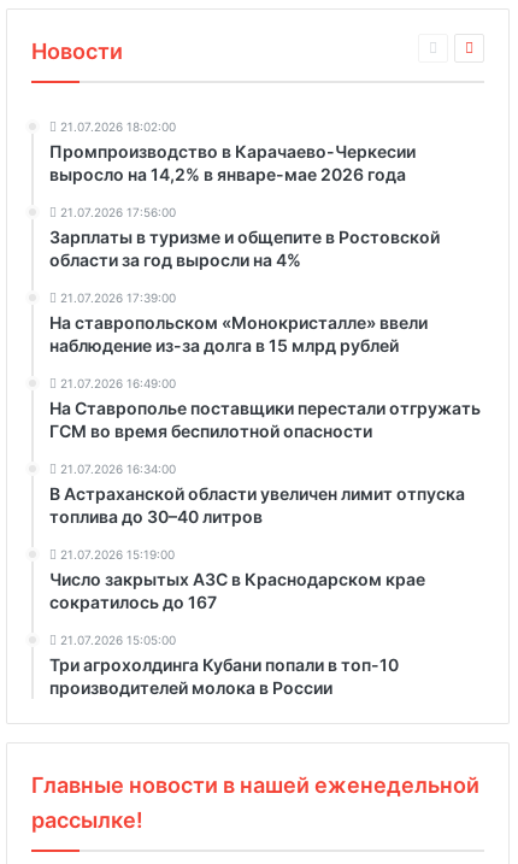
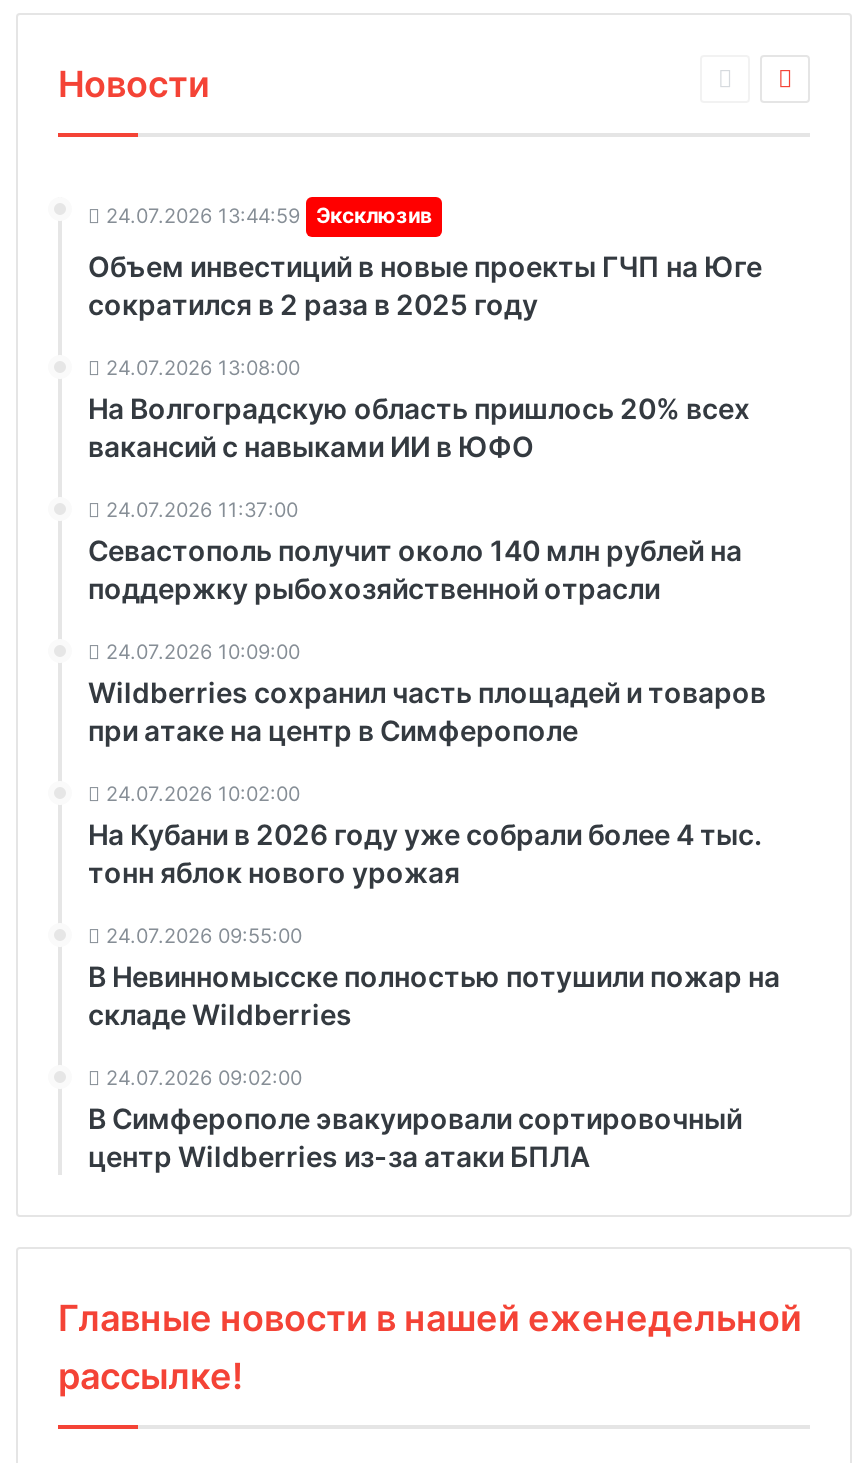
- 21.07.2026 18:02:00
- Промпроизводство в Карачаево-Черкесии
- выросло на 14,2% в январе-мае 2026 года
- 21.07.2026 17:56:00
- Зарплаты в туризме и общепите в Ростовской
- области за год выросли на 4%
- 21.07.2026 17:39:00
- На ставропольском «Монокристалле» ввели
- наблюдение из-за долга в 15 млрд рублей
- 21.07.2026 16:49:00
- На Ставрополье поставщики перестали отгружать
- ГСМ во время беспилотной опасности
- 21.07.2026 16:34:00
- В Астраханской области увеличен лимит отпуска
- топлива до 30–40 литров
- 21.07.2026 15:19:00
- Число закрытых АЗС в Краснодарском крае
- сократилось до 167
- 21.07.2026 15:05:00
- Три агрохолдинга Кубани попали в топ-10
- производителей молока в России
+ 24.07.2026 13:44:59
+ Эксклюзив
+ Объем инвестиций в новые проекты ГЧП на Юге
+ сократился в 2 раза в 2025 году
+ 24.07.2026 13:08:00
+ На Волгоградскую область пришлось 20% всех
+ вакансий с навыками ИИ в ЮФО
+ 24.07.2026 11:37:00
+ Севастополь получит около 140 млн рублей на
+ поддержку рыбохозяйственной отрасли
+ 24.07.2026 10:09:00
+ Wildberries сохранил часть площадей и товаров
+ при атаке на центр в Симферополе
+ 24.07.2026 10:02:00
+ На Кубани в 2026 году уже собрали более 4 тыс.
+ тонн яблок нового урожая
+ 24.07.2026 09:55:00
+ В Невинномысске полностью потушили пожар на
+ складе Wildberries
+ 24.07.2026 09:02:00
+ В Симферополе эвакуировали сортировочный
+ центр Wildberries из-за атаки БПЛА
